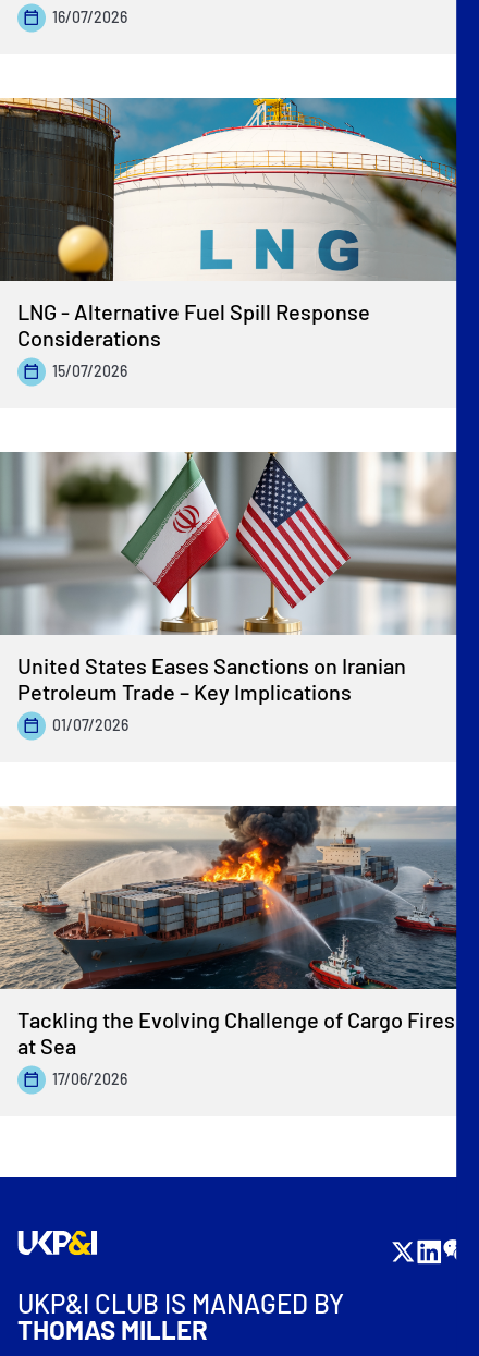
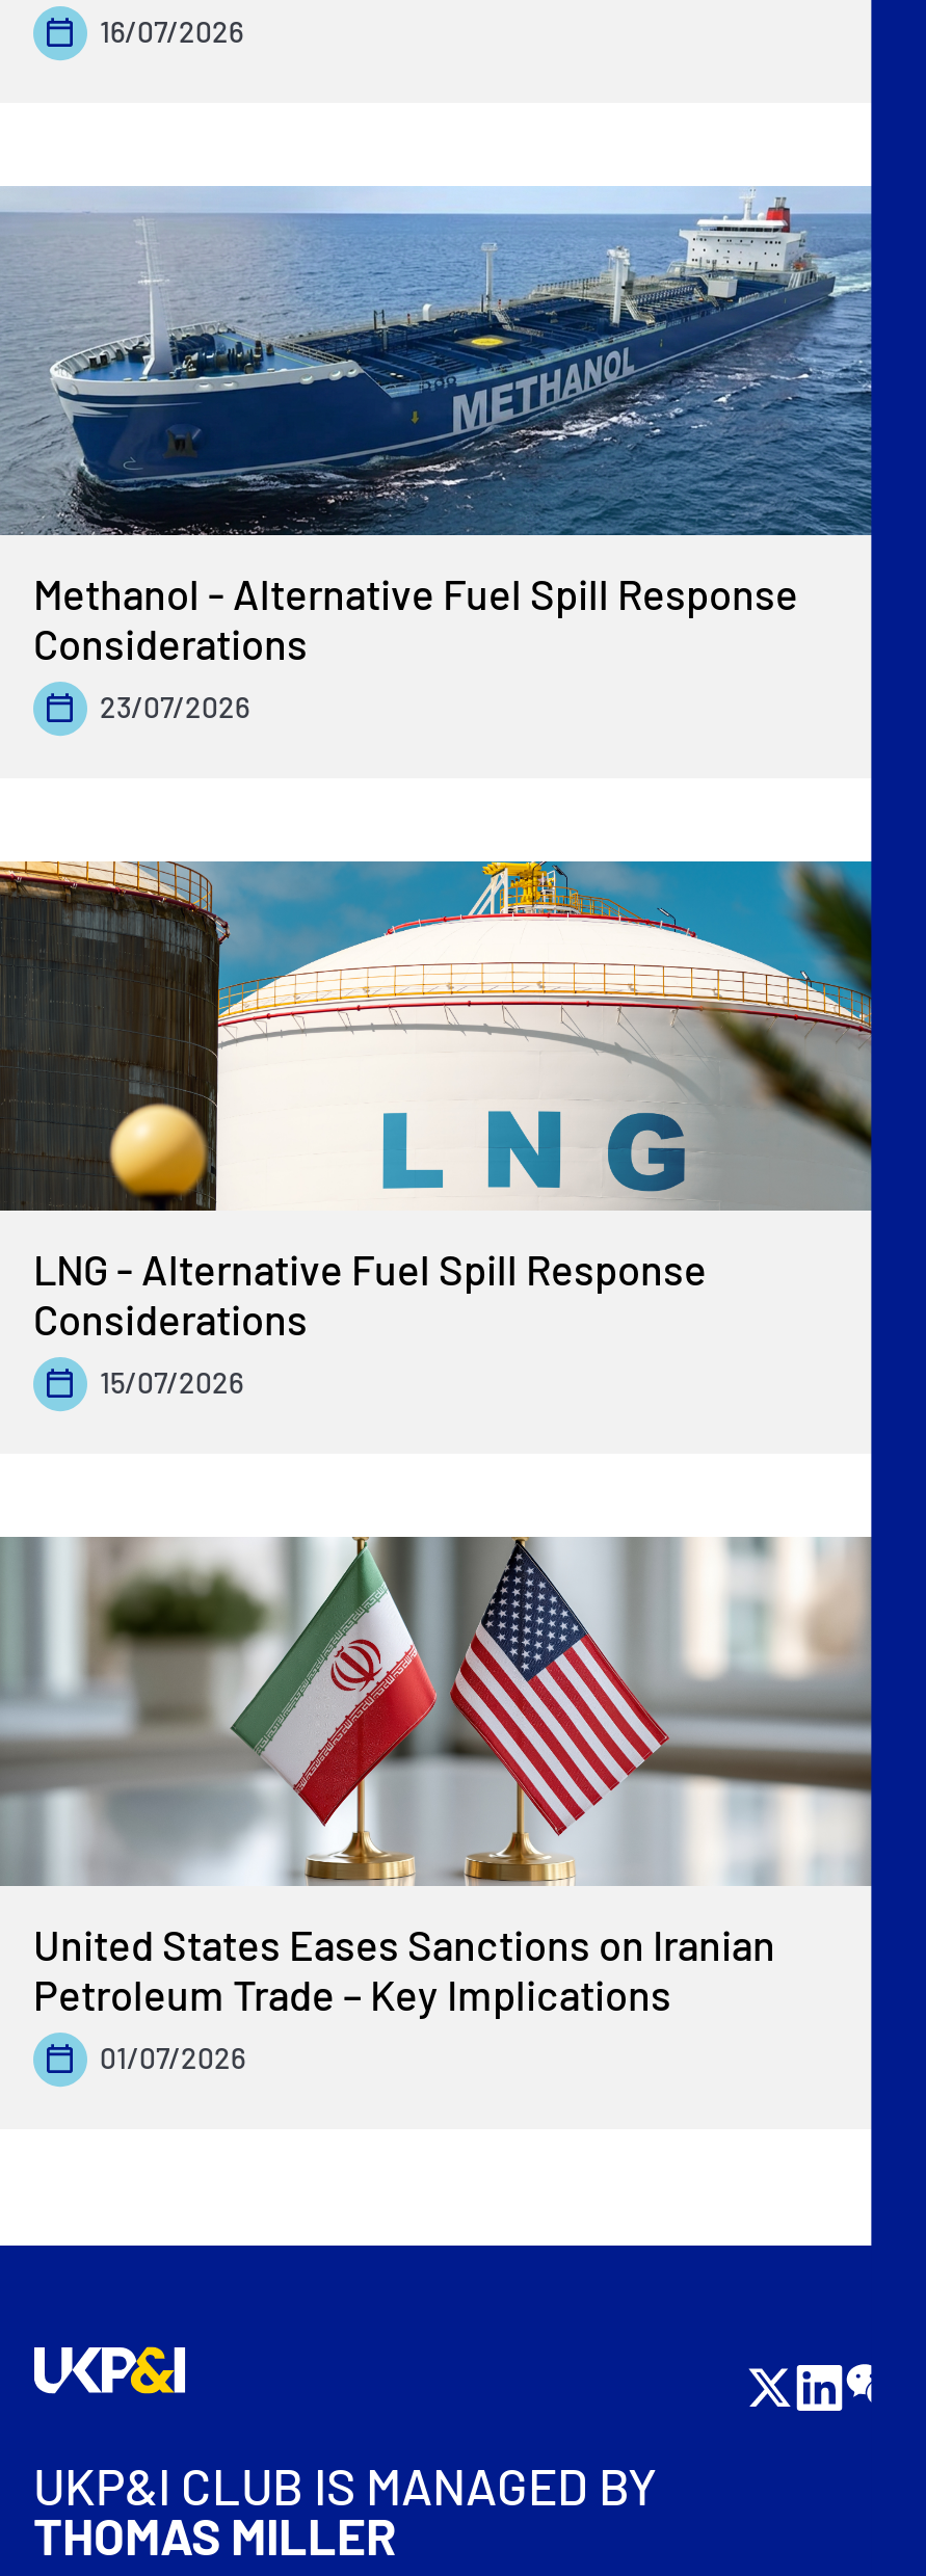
+ [image]
+ Methanol - Alternative Fuel Spill Response
+ Considerations
+ 23/07/2026

moved down: [image] | LNG - Alternative Fuel Spill Response | Considerations | 15/07/2026 | United States Eases Sanctions on Iranian | Petroleum Trade – Key Implications | 01/07/2026

- [image]
- Tackling the Evolving Challenge of Cargo Fires
- at Sea
- 17/06/2026
